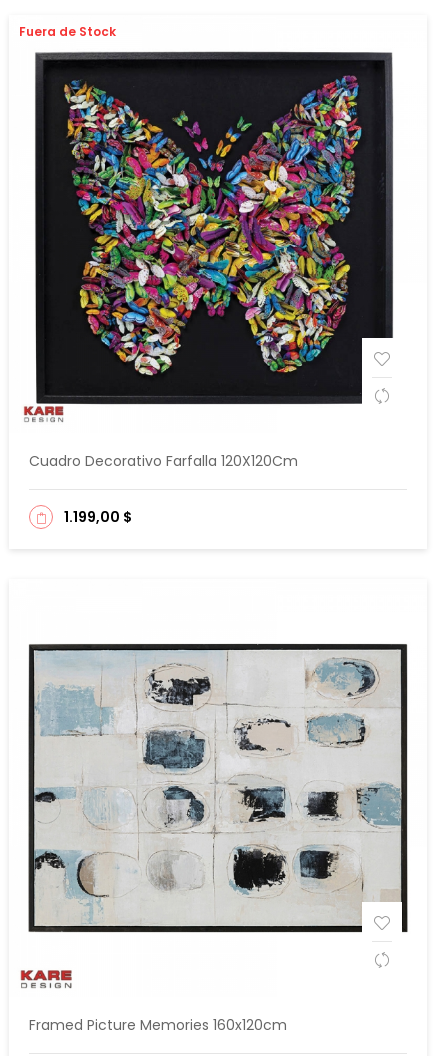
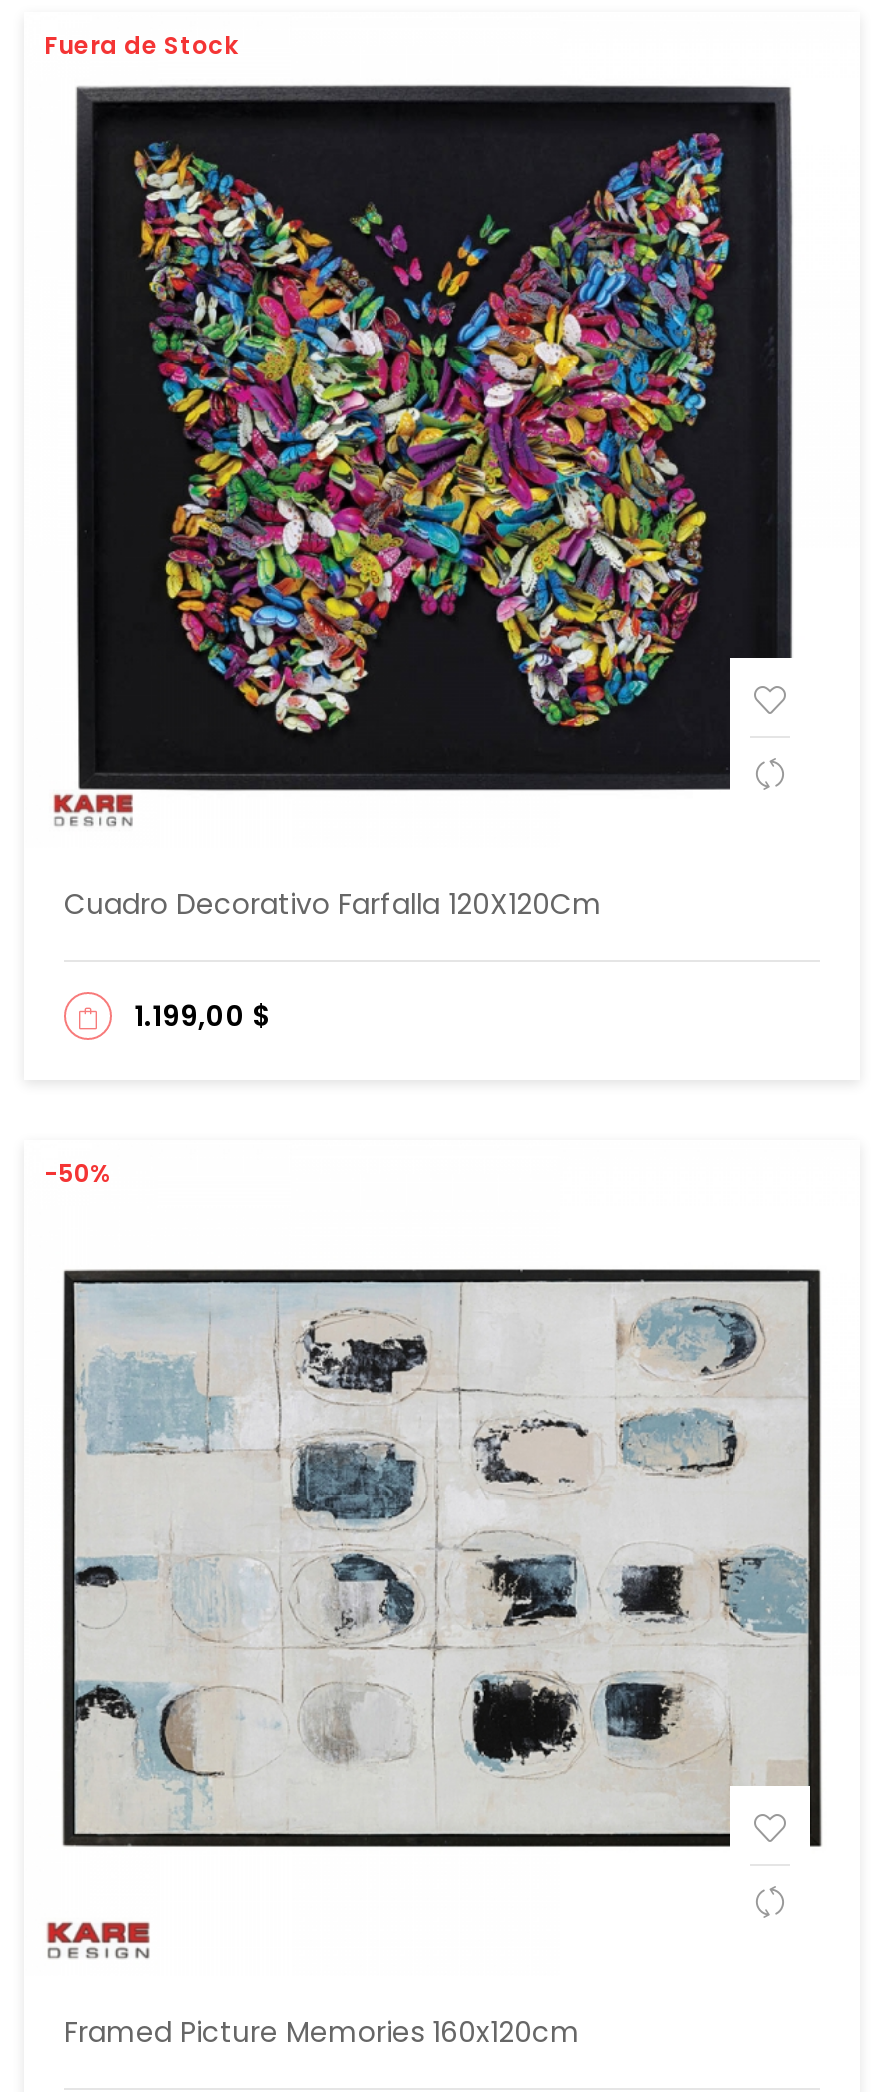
+ -50%
